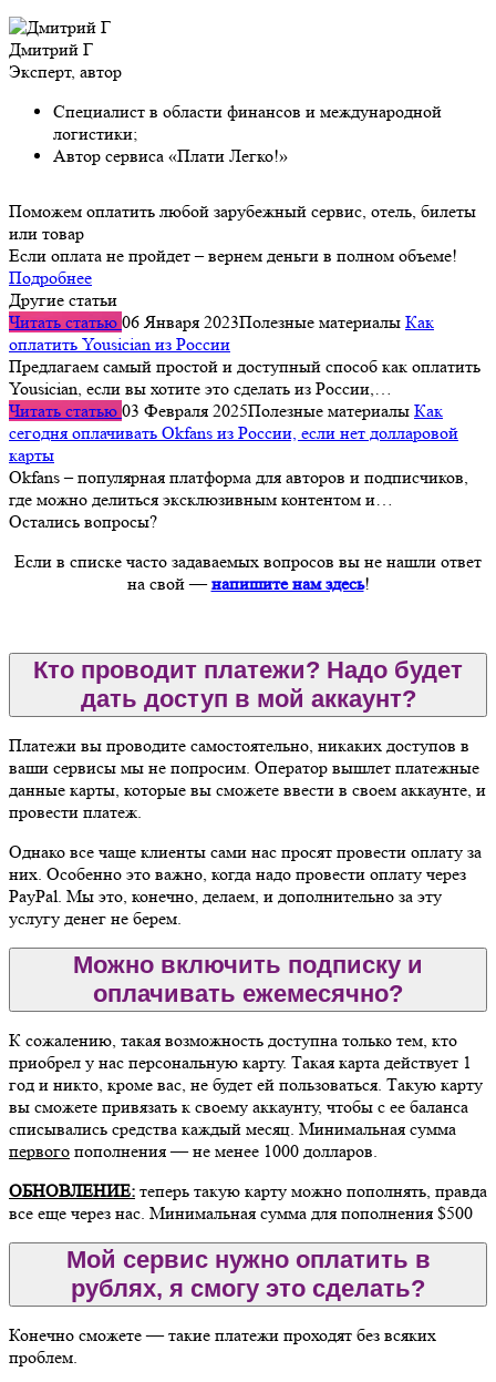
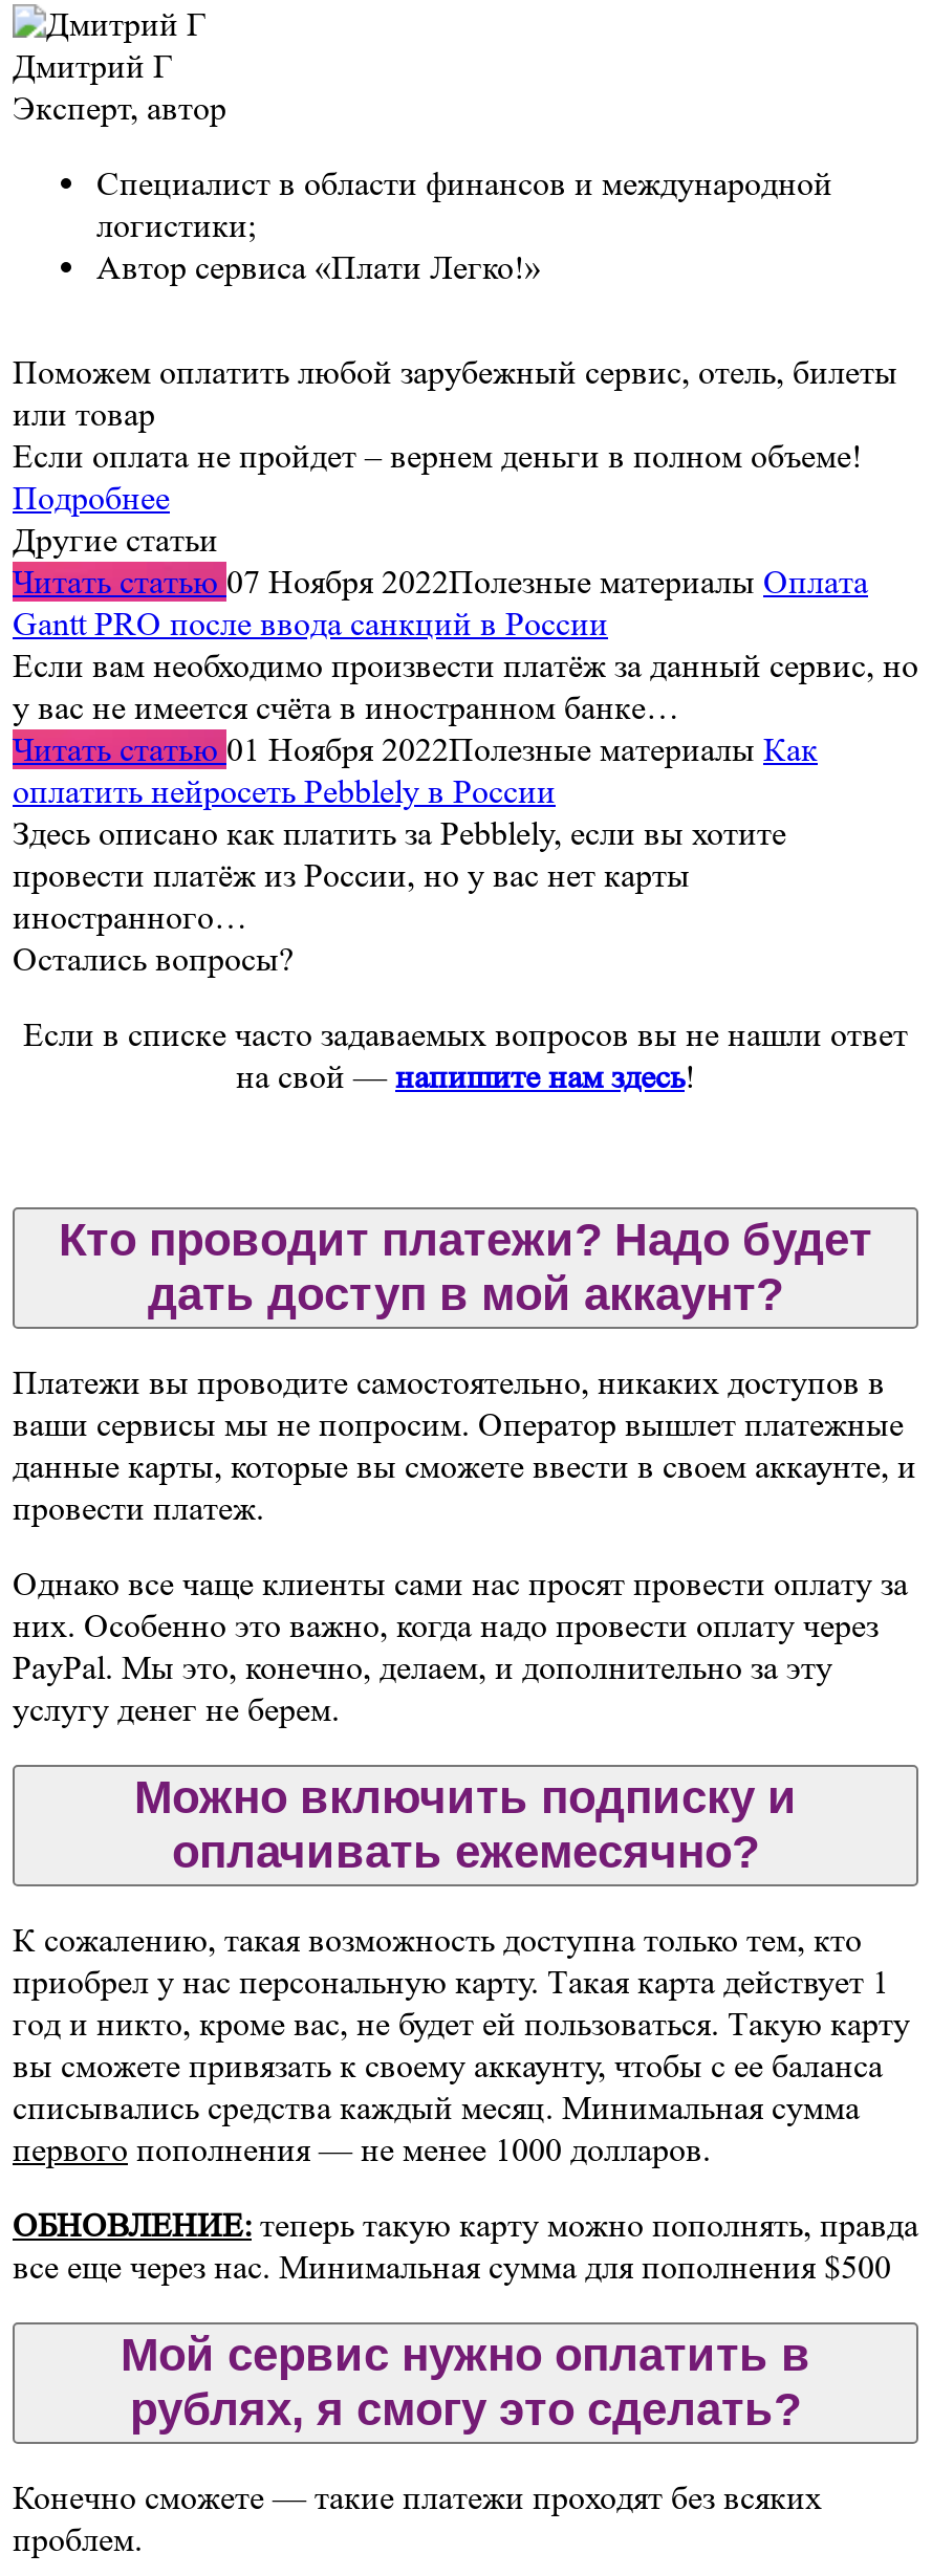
- Читать статью 06 Января 2023Полезные материалы Как
- оплатить Yousician из России
- Предлагаем самый простой и доступный способ как оплатить
- Yousician, если вы хотите это сделать из России,…
- Читать статью 03 Февраля 2025Полезные материалы Как
- сегодня оплачивать Okfans из России, если нет долларовой
- карты
- Okfans – популярная платформа для авторов и подписчиков,
- где можно делиться эксклюзивным контентом и…
+ Читать статью 07 Ноября 2022Полезные материалы Оплата
+ Gantt PRO после ввода санкций в России
+ Если вам необходимо произвести платёж за данный сервис, но
+ у вас не имеется счёта в иностранном банке…
+ Читать статью 01 Ноября 2022Полезные материалы Как
+ оплатить нейросеть Pebblely в России
+ Здесь описано как платить за Pebblely, если вы хотите
+ провести платёж из России, но у вас нет карты
+ иностранного…
